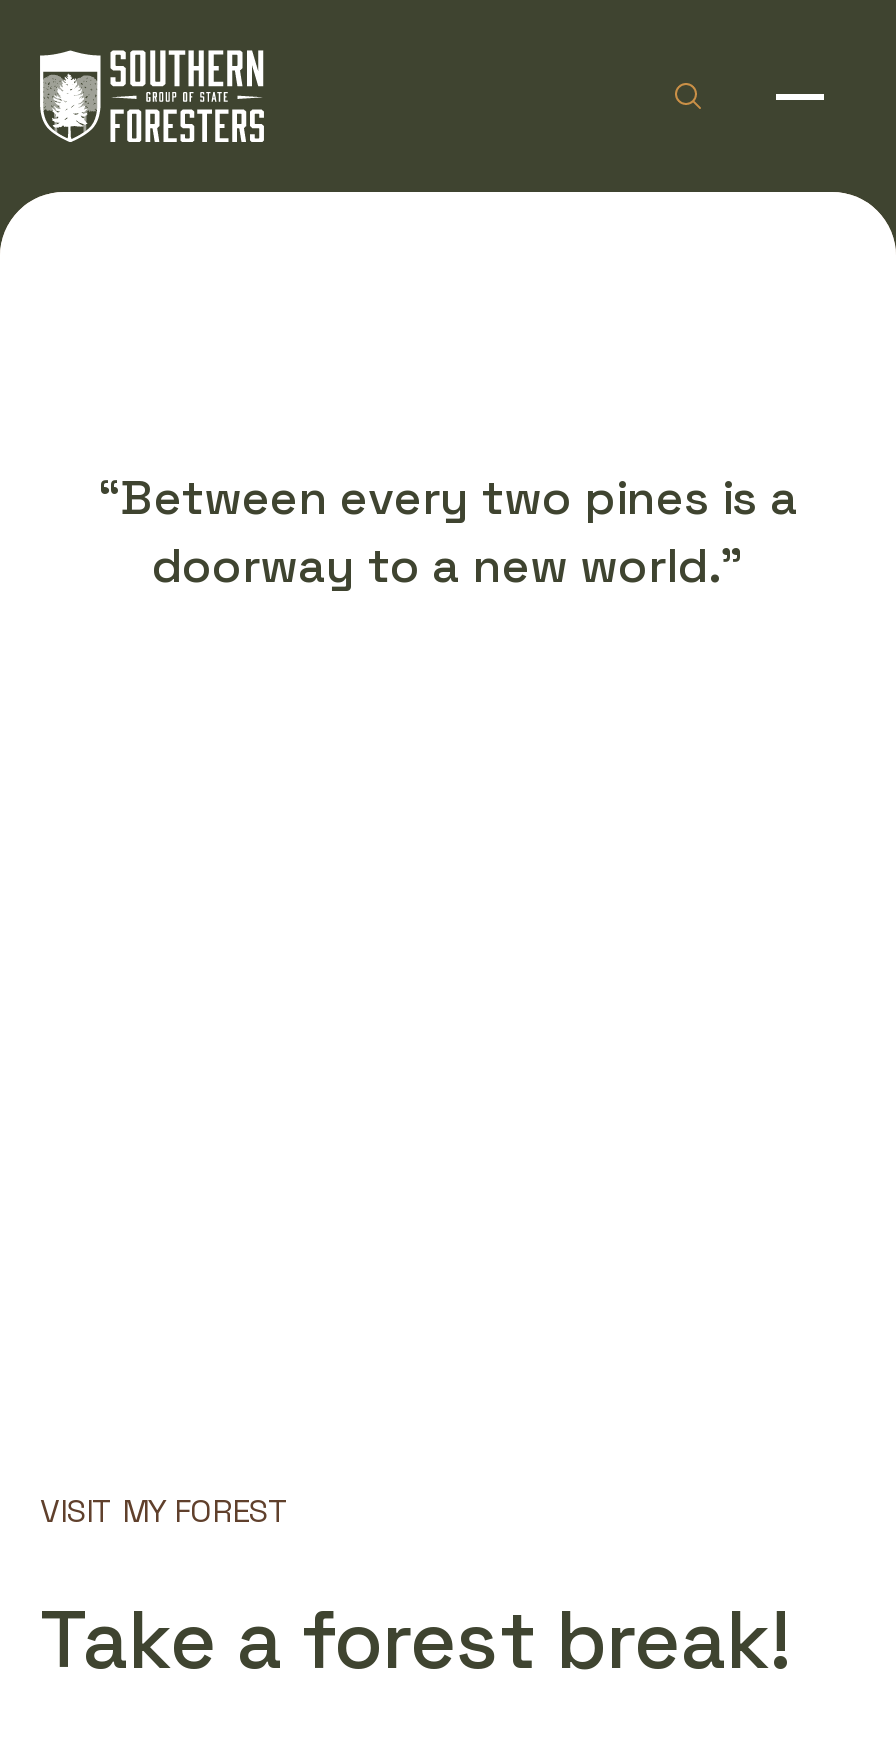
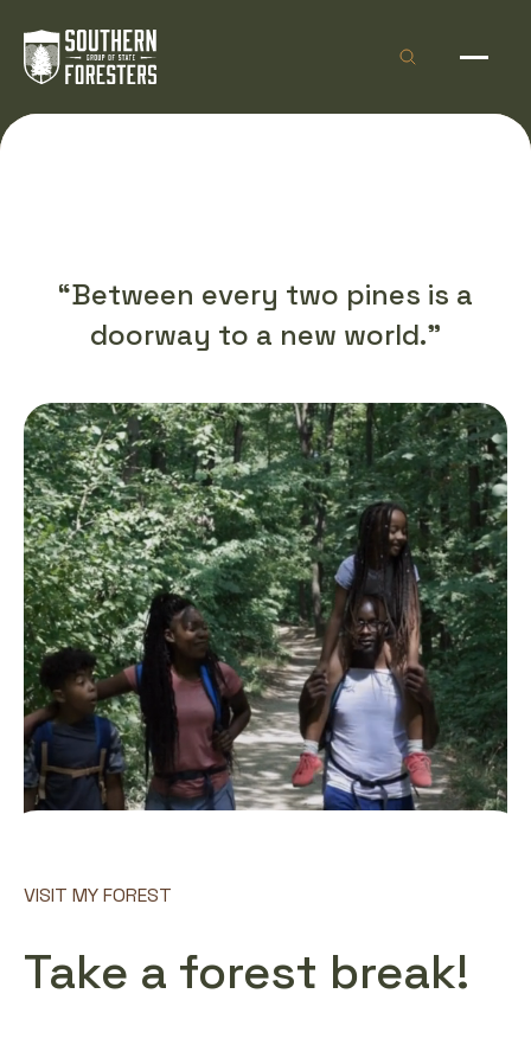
+ [image]
